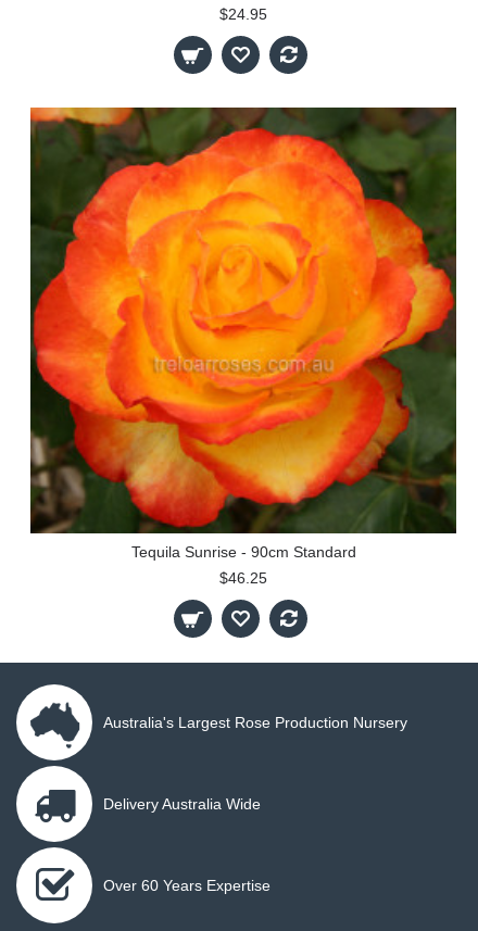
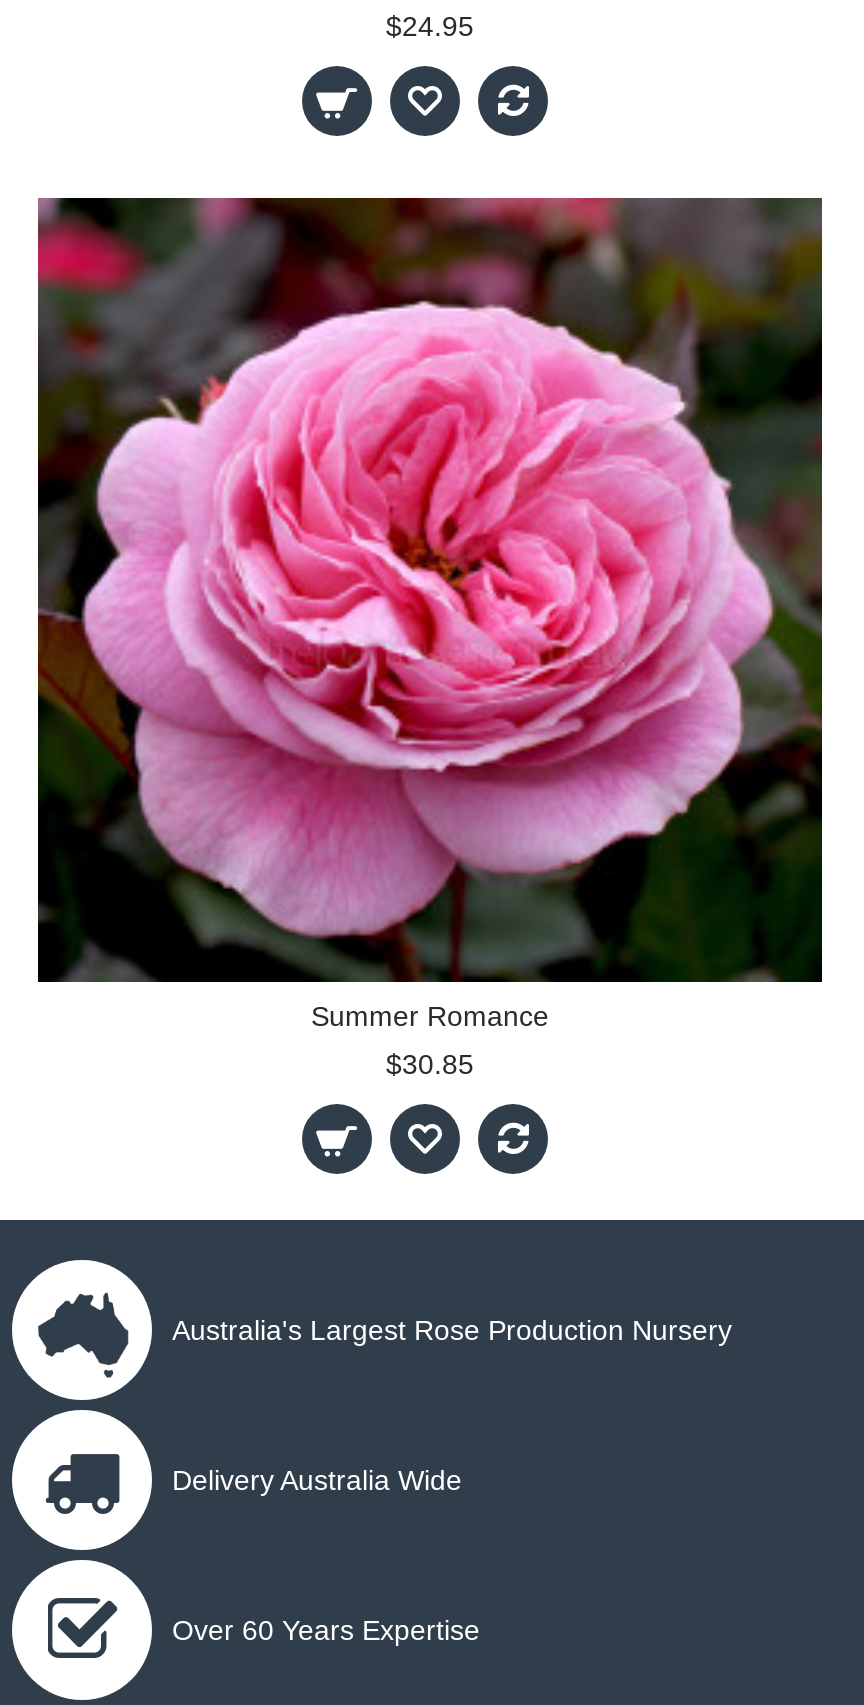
- [image]
- Tequila Sunrise - 90cm Standard
+ [image]
+ Summer Romance

- $46.25
+ $30.85
